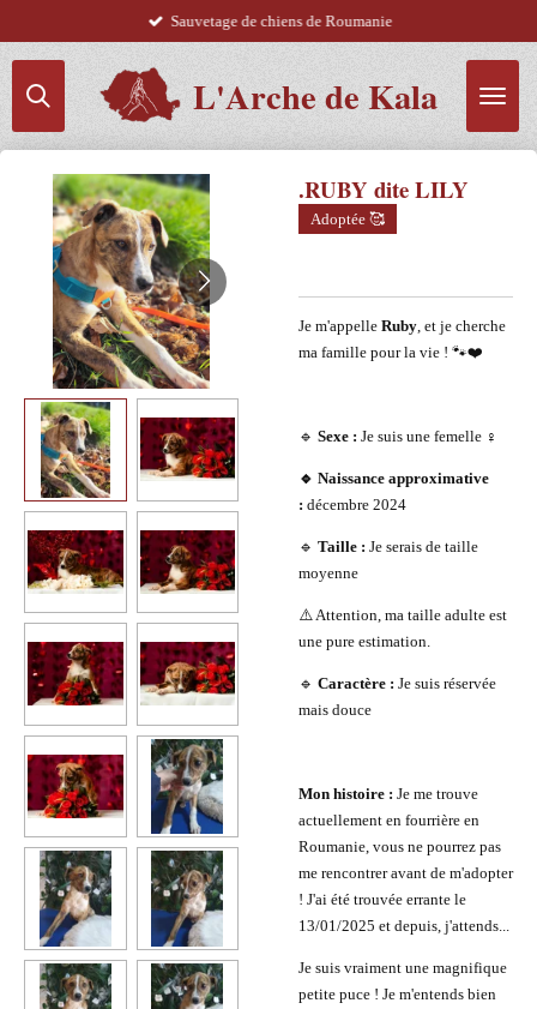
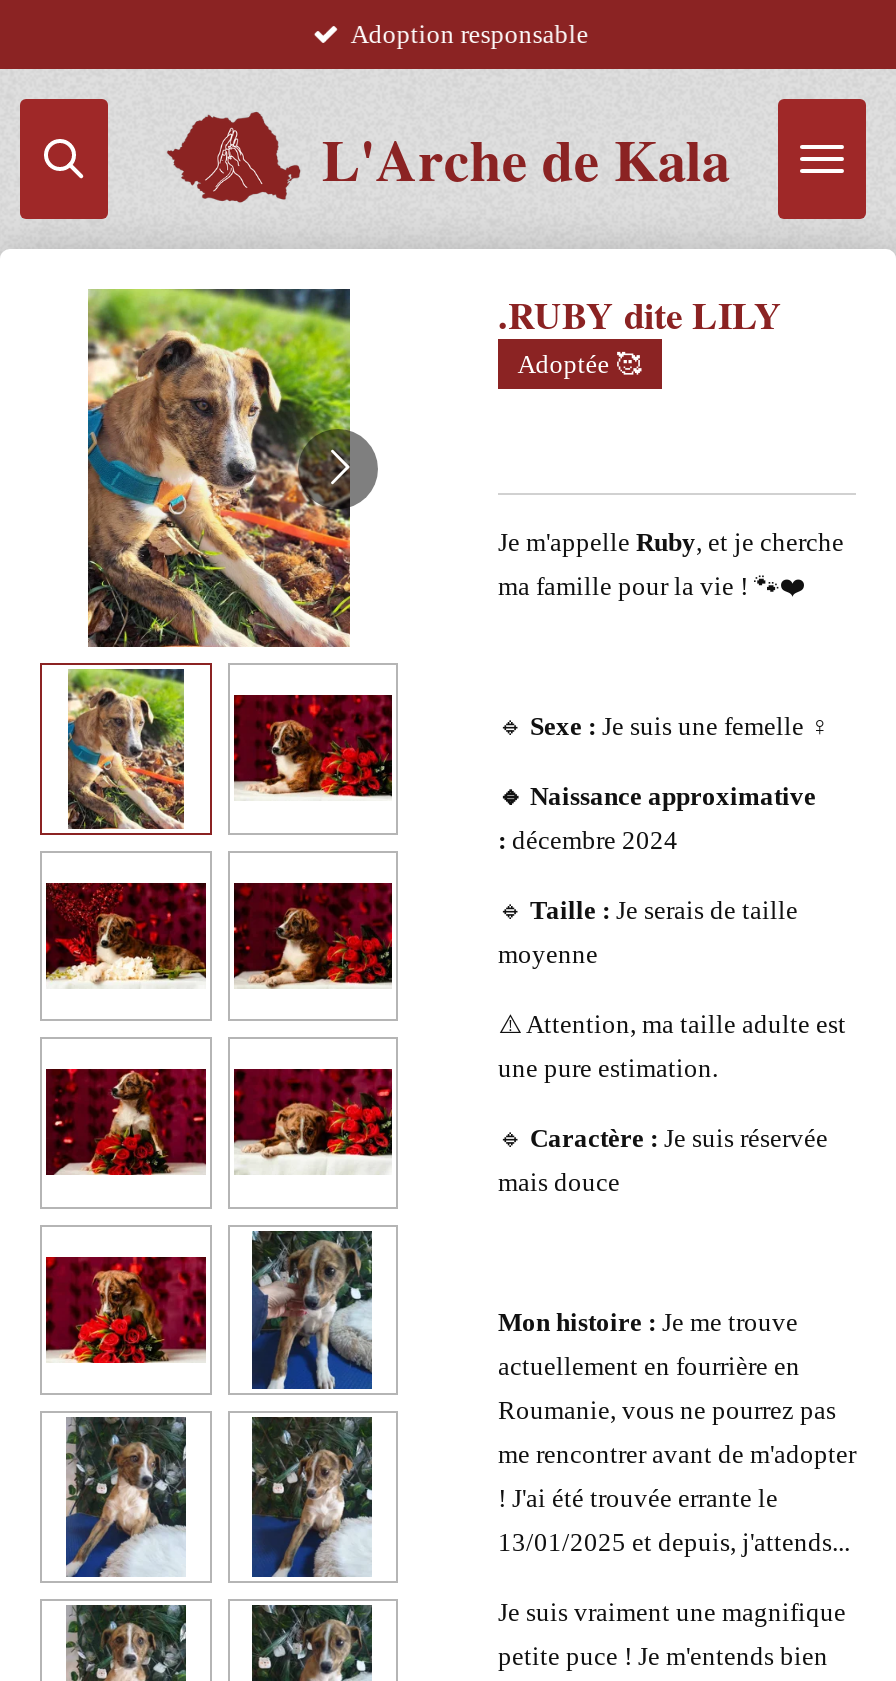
- Sauvetage de chiens de Roumanie
+ Adoption responsable
